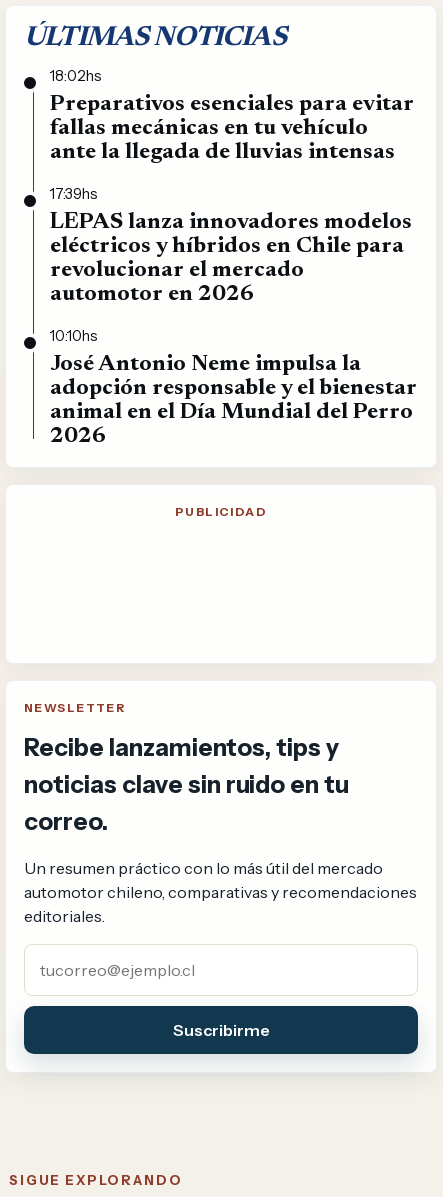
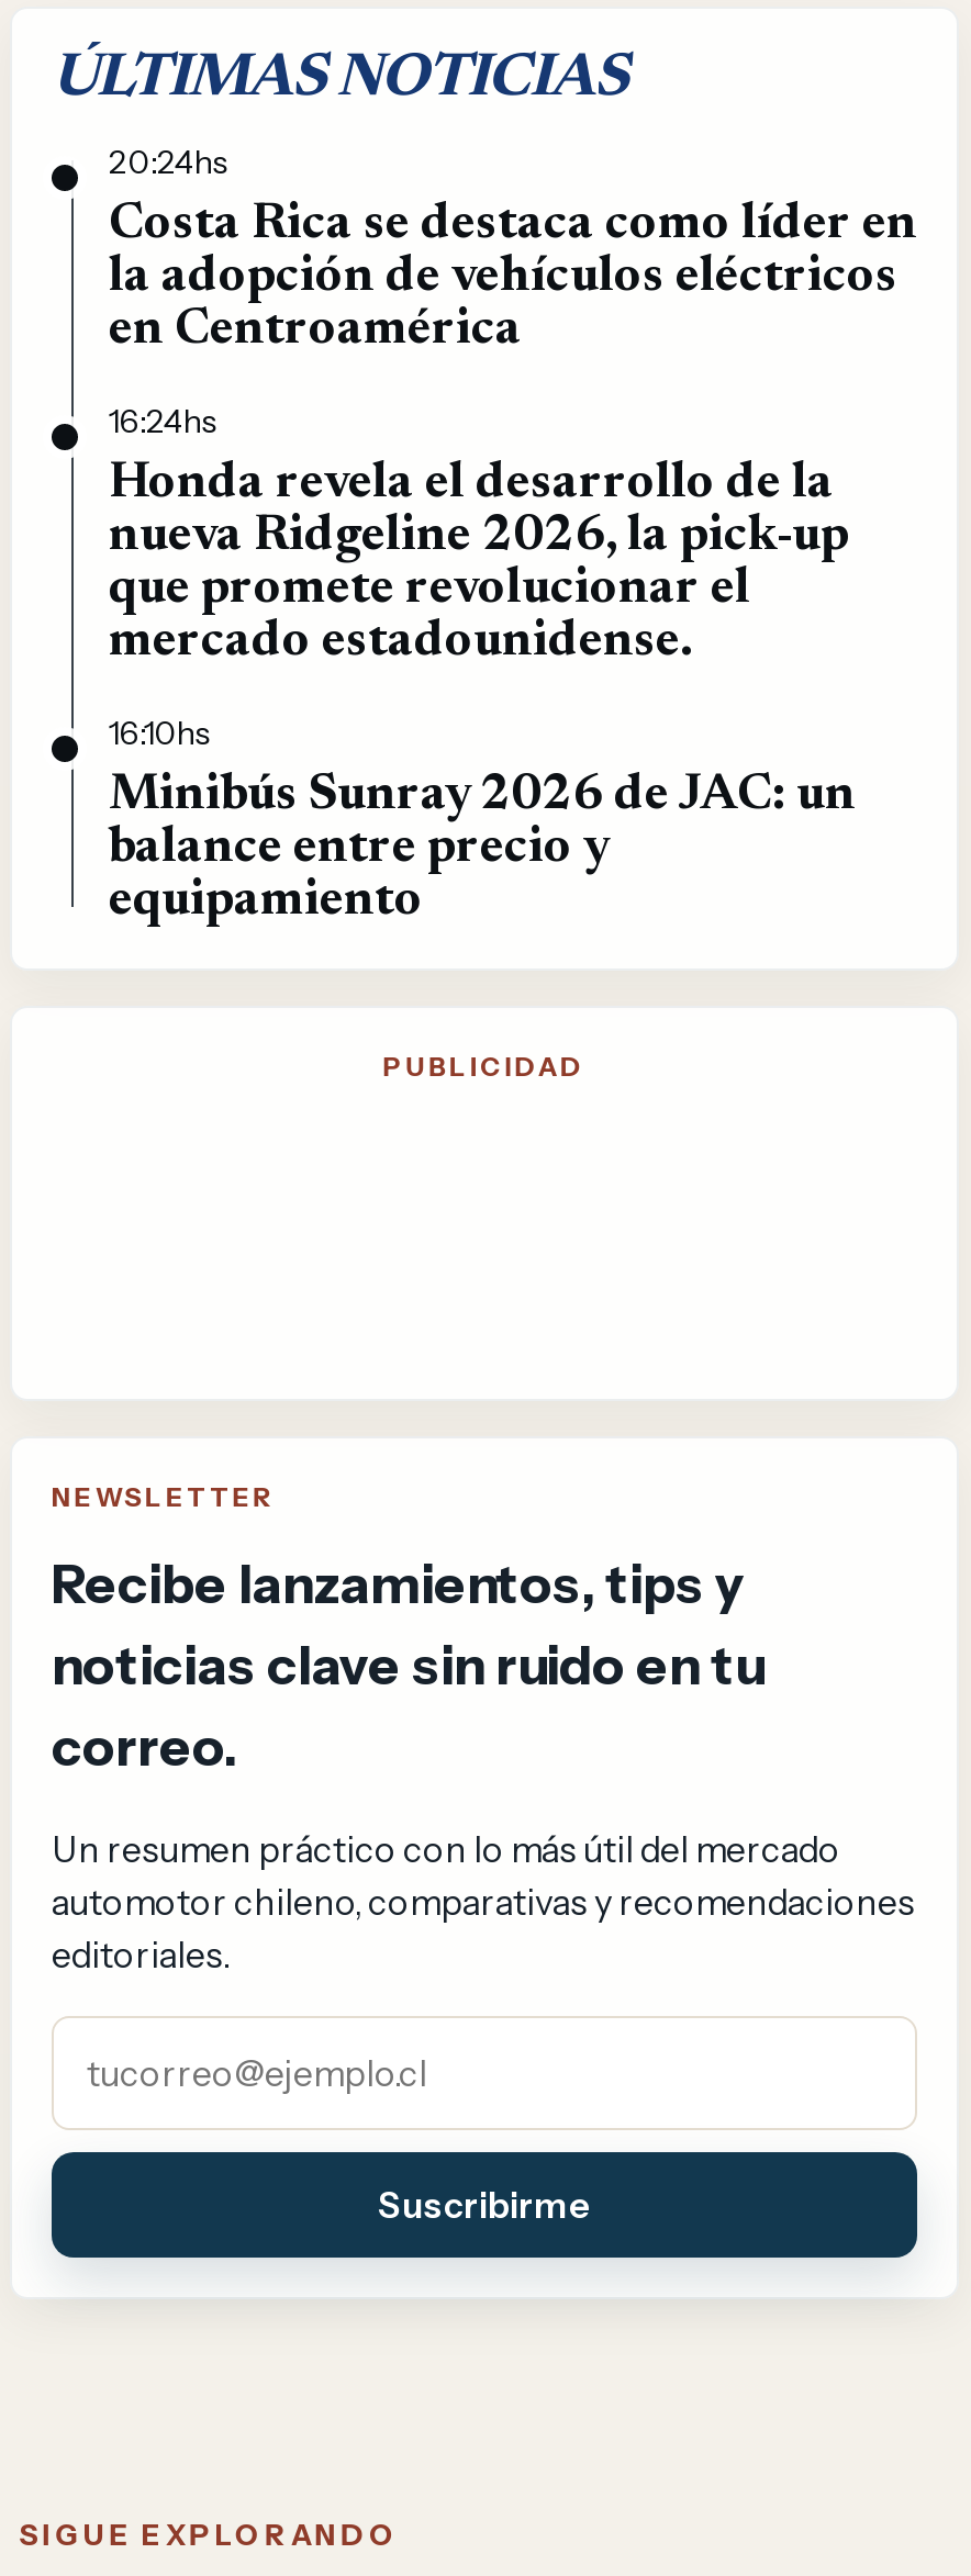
- 18:02hs
- Preparativos esenciales para evitar
- fallas mecánicas en tu vehículo
- ante la llegada de lluvias intensas
+ 20:24hs
+ Costa Rica se destaca como líder en
+ la adopción de vehículos eléctricos
+ en Centroamérica

- 17:39hs
- LEPAS lanza innovadores modelos
- eléctricos y híbridos en Chile para
- revolucionar el mercado
- automotor en 2026
+ 16:24hs
+ Honda revela el desarrollo de la
+ nueva Ridgeline 2026, la pick-up
+ que promete revolucionar el
+ mercado estadounidense.

- 10:10hs
- José Antonio Neme impulsa la
- adopción responsable y el bienestar
- animal en el Día Mundial del Perro
- 2026
+ 16:10hs
+ Minibús Sunray 2026 de JAC: un
+ balance entre precio y
+ equipamiento
